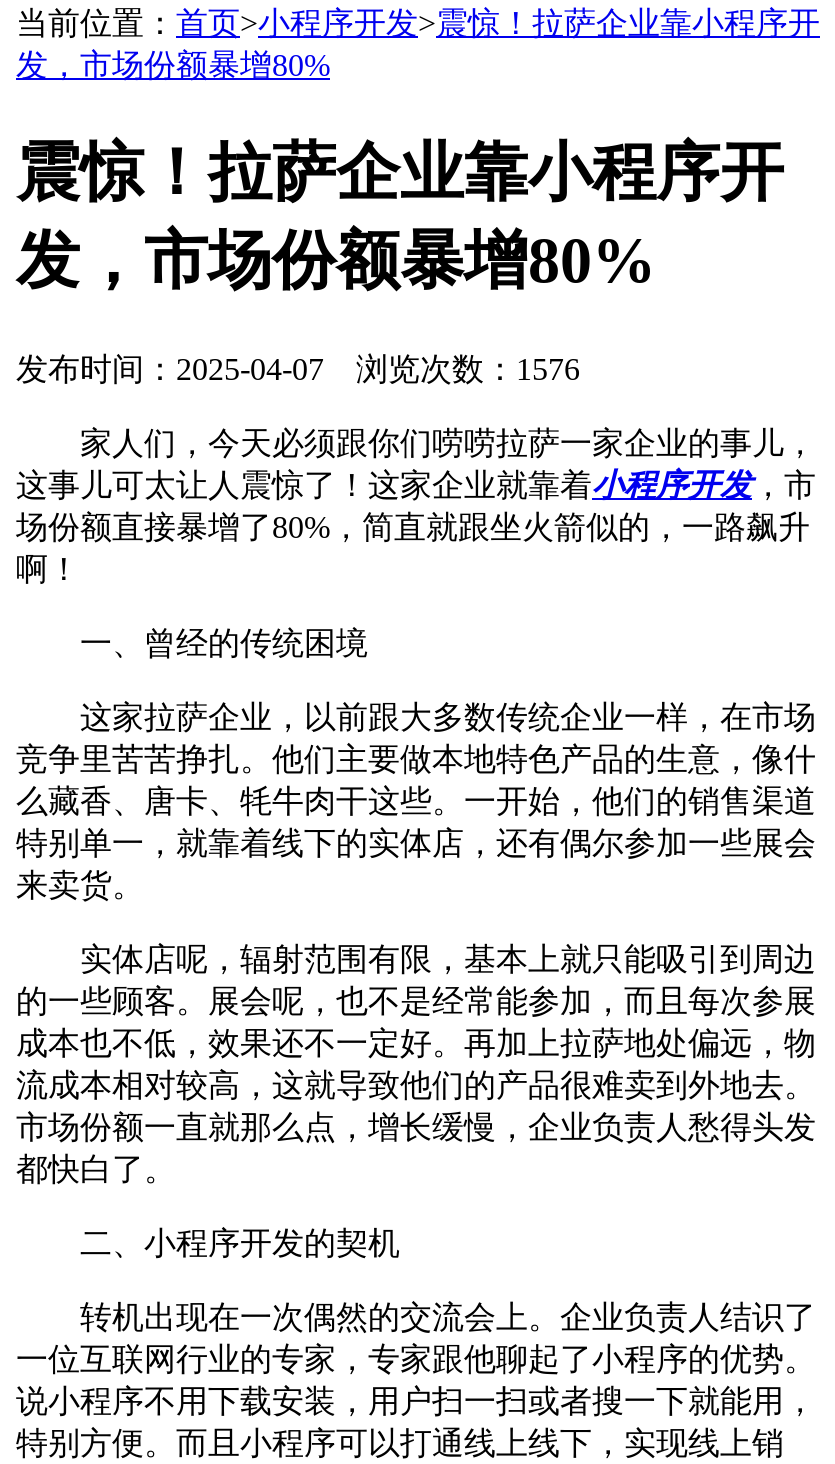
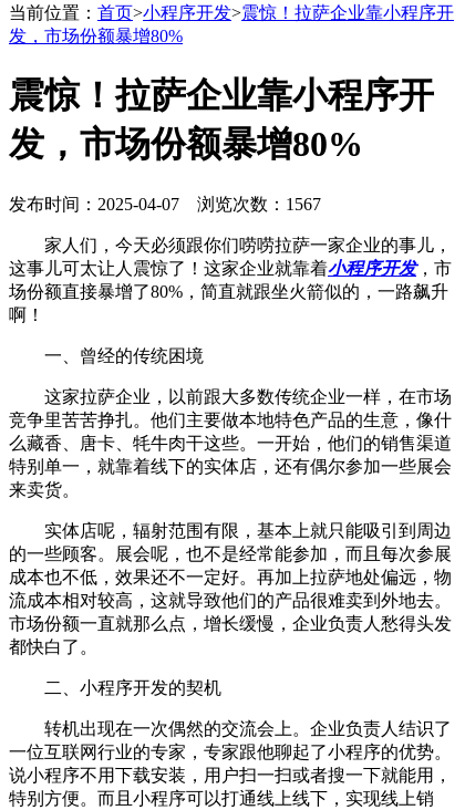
- 发布时间：2025-04-07 浏览次数：1576
+ 发布时间：2025-04-07 浏览次数：1567
